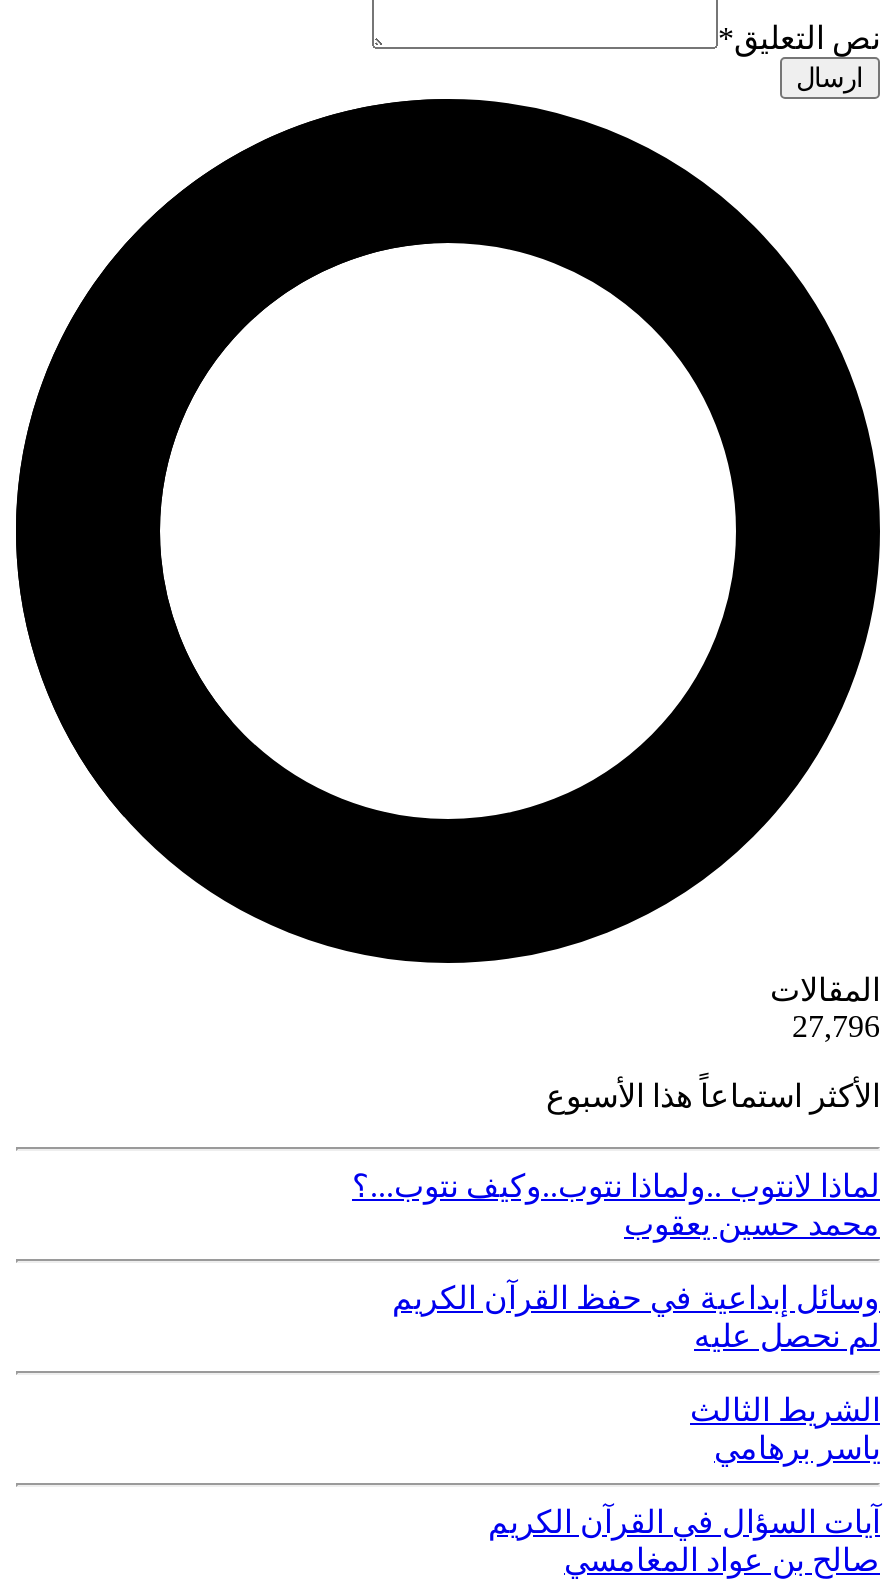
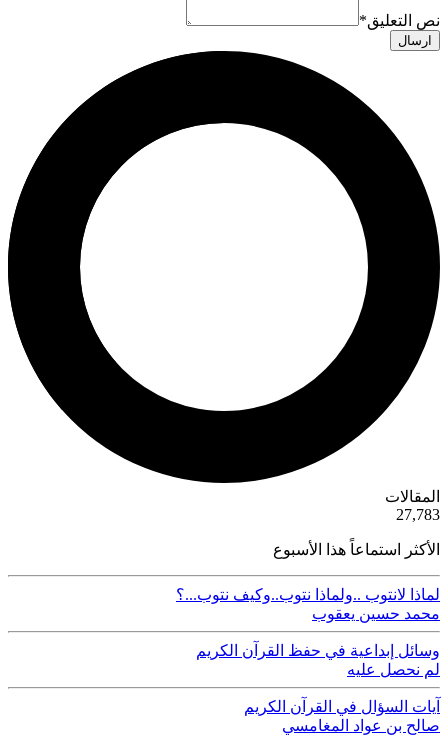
- 27,796
+ 27,783

- الشريط الثالث
- ياسر برهامي
